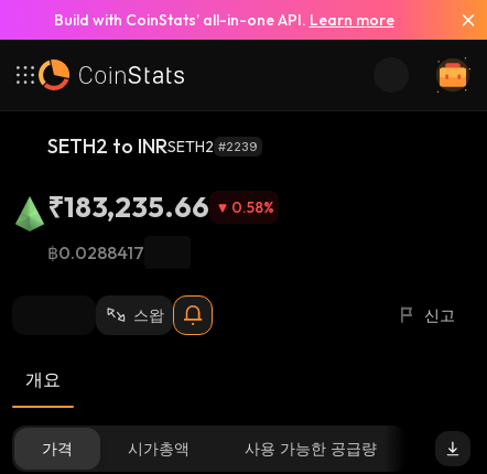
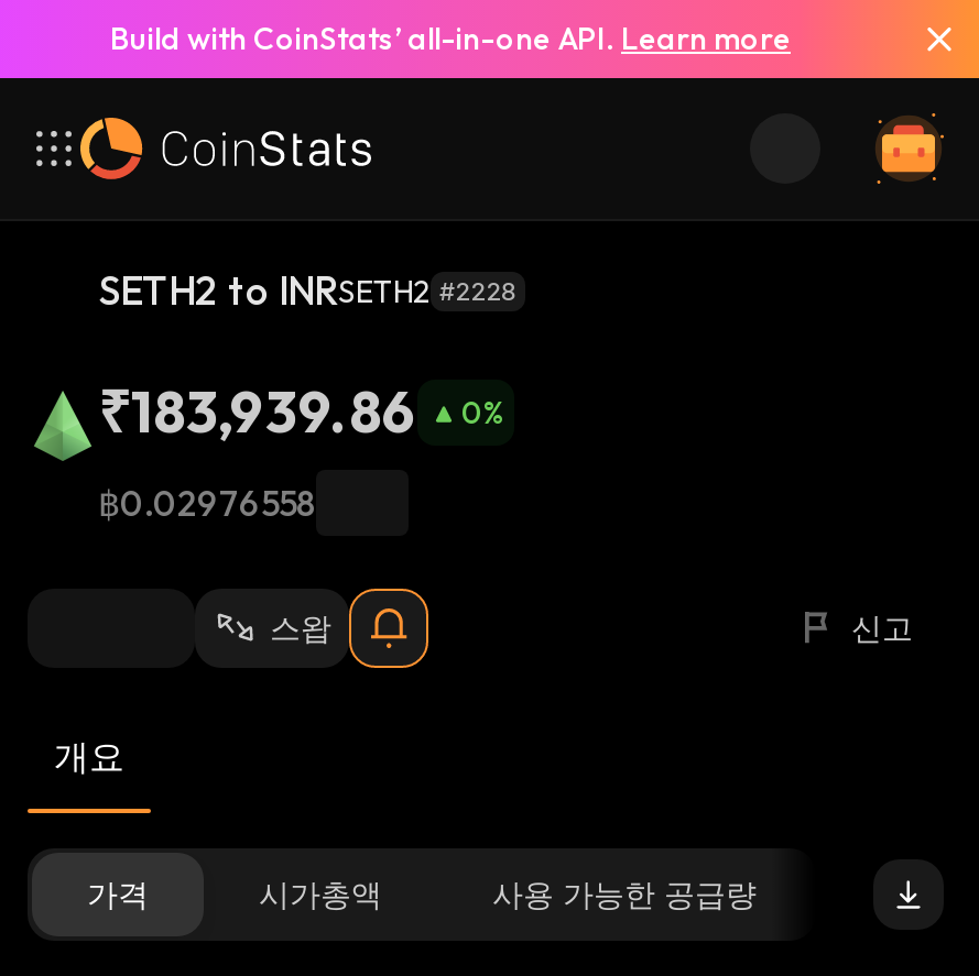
- SETH2 to INRSETH2 #2239
+ SETH2 to INRSETH2 #2228

- ₹183,235.66
+ ₹183,939.86

- 0.58%
+ 0%

- ฿0.0288417
+ ฿0.02976558
